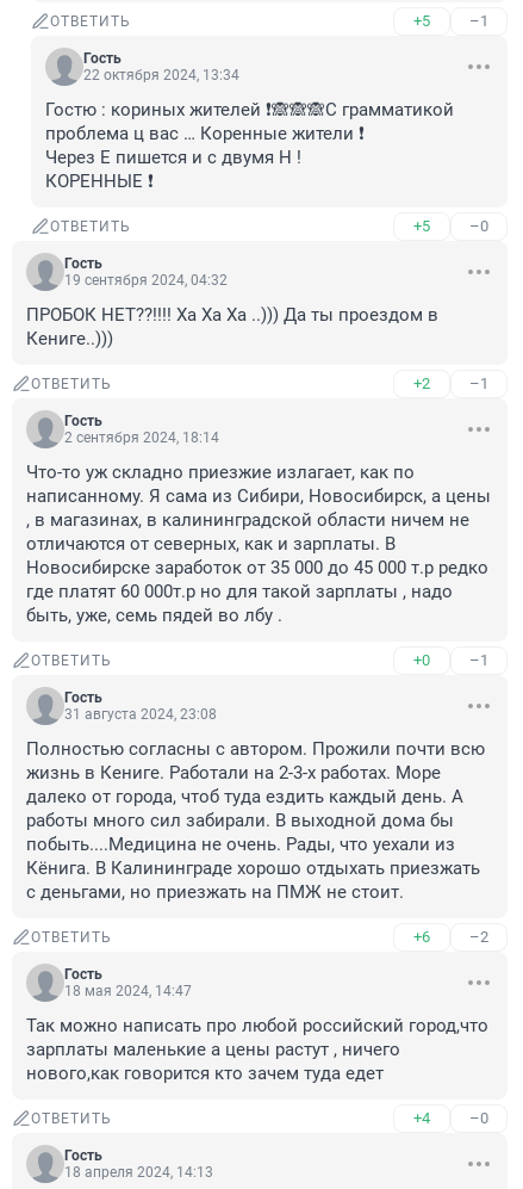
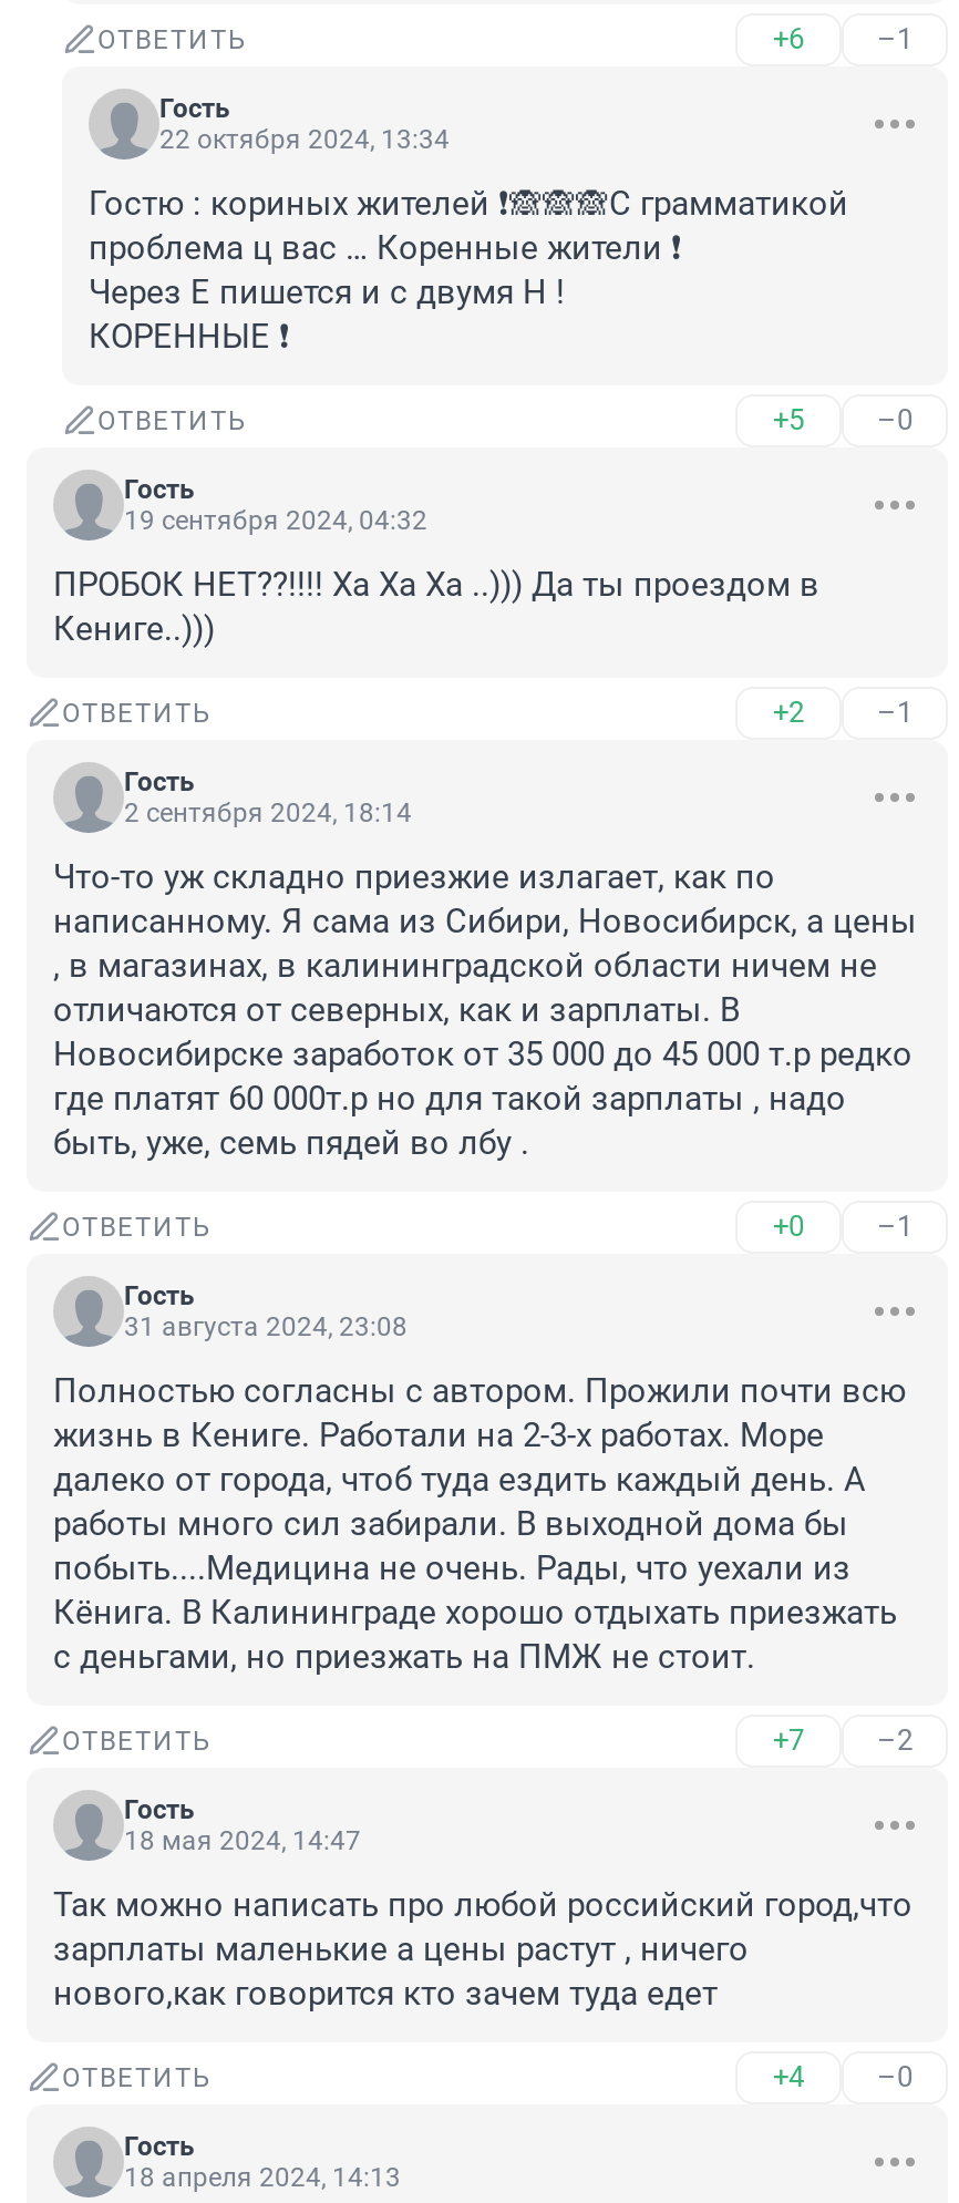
- +5
+ +6

- +6
+ +7
